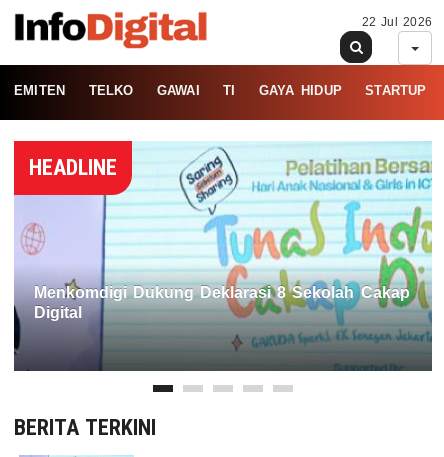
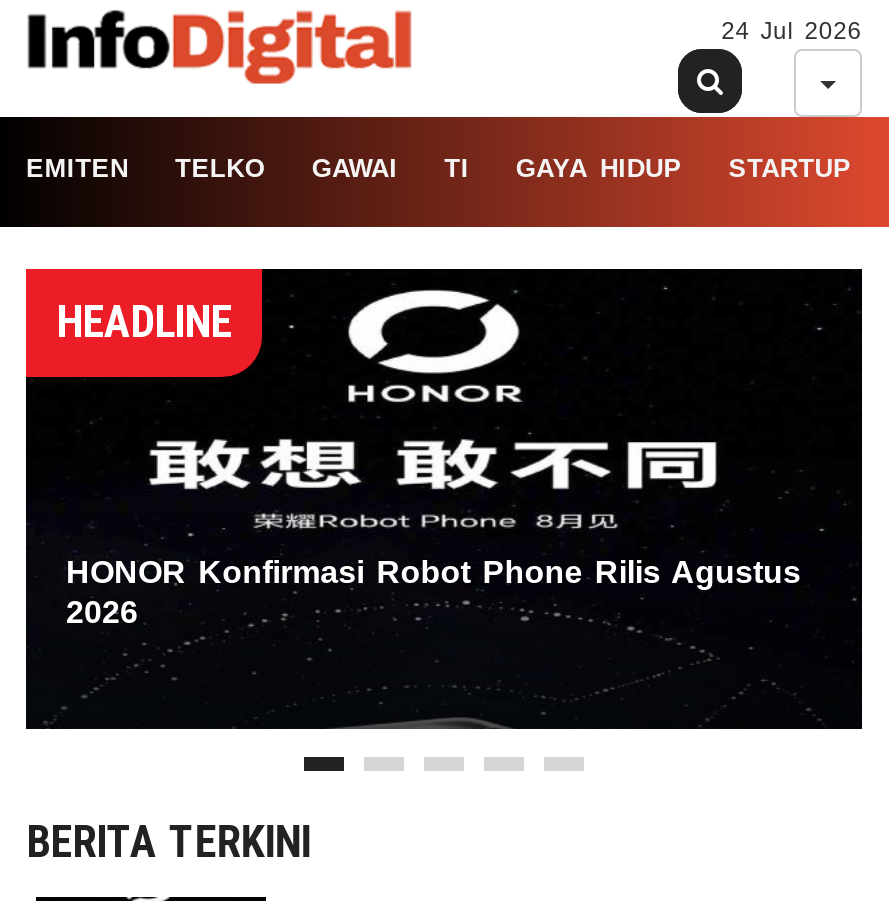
- 22 Jul 2026
+ 24 Jul 2026

- [image]
- Menkomdigi Dukung Deklarasi 8 Sekolah Cakap
- Digital
+ [image]
+ HONOR Konfirmasi Robot Phone Rilis Agustus
+ 2026
